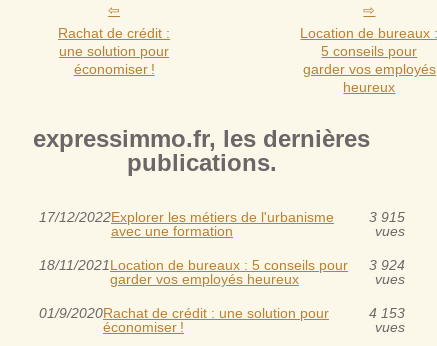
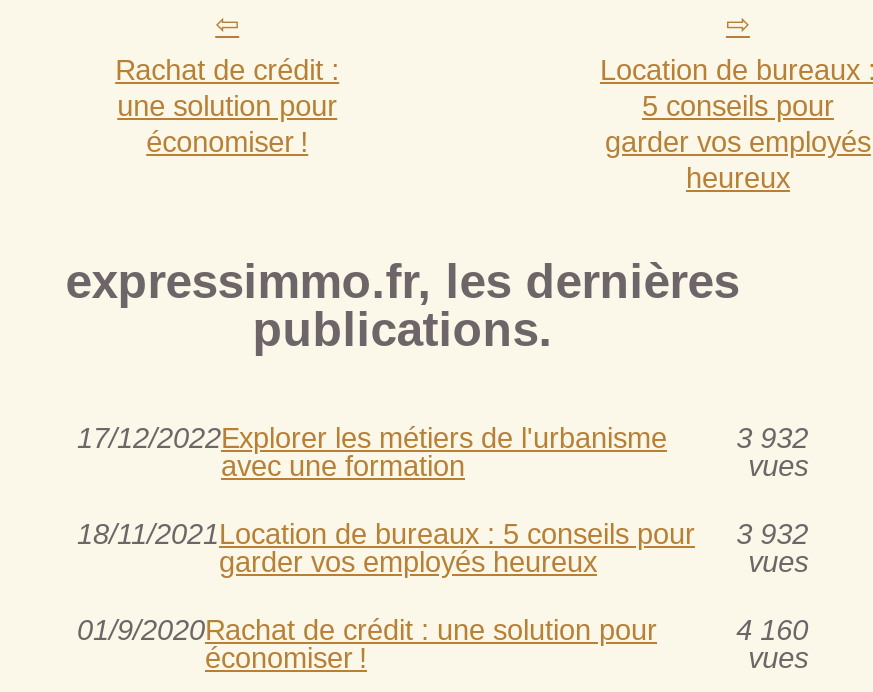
- 3 915
+ 3 932

- 18/11/2021 Location de bureaux : 5 conseils pour 3 924
+ 18/11/2021 Location de bureaux : 5 conseils pour 3 932

- 4 153
+ 4 160
